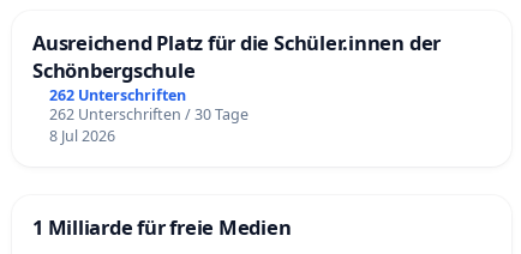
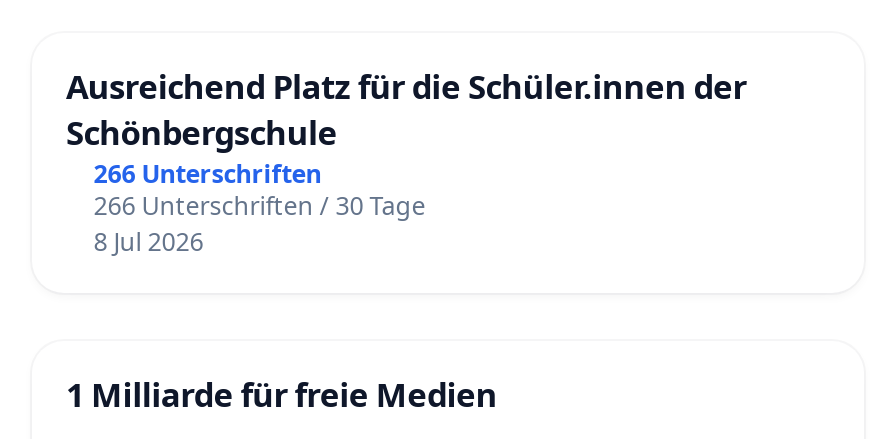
- 262 Unterschriften
+ 266 Unterschriften

- 262 Unterschriften / 30 Tage
+ 266 Unterschriften / 30 Tage
